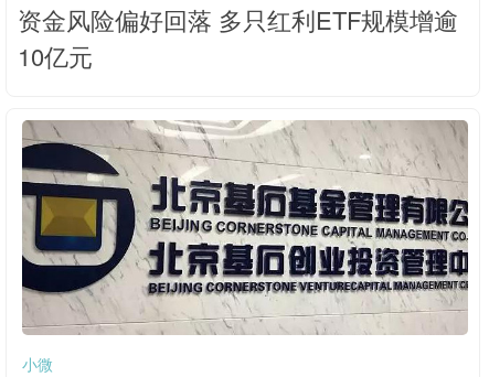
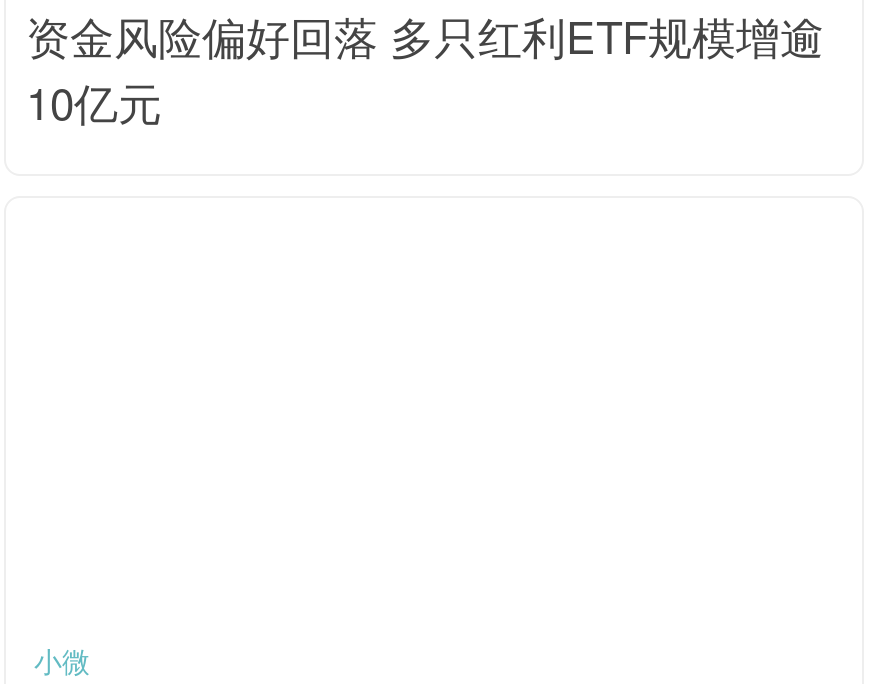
- [image]
